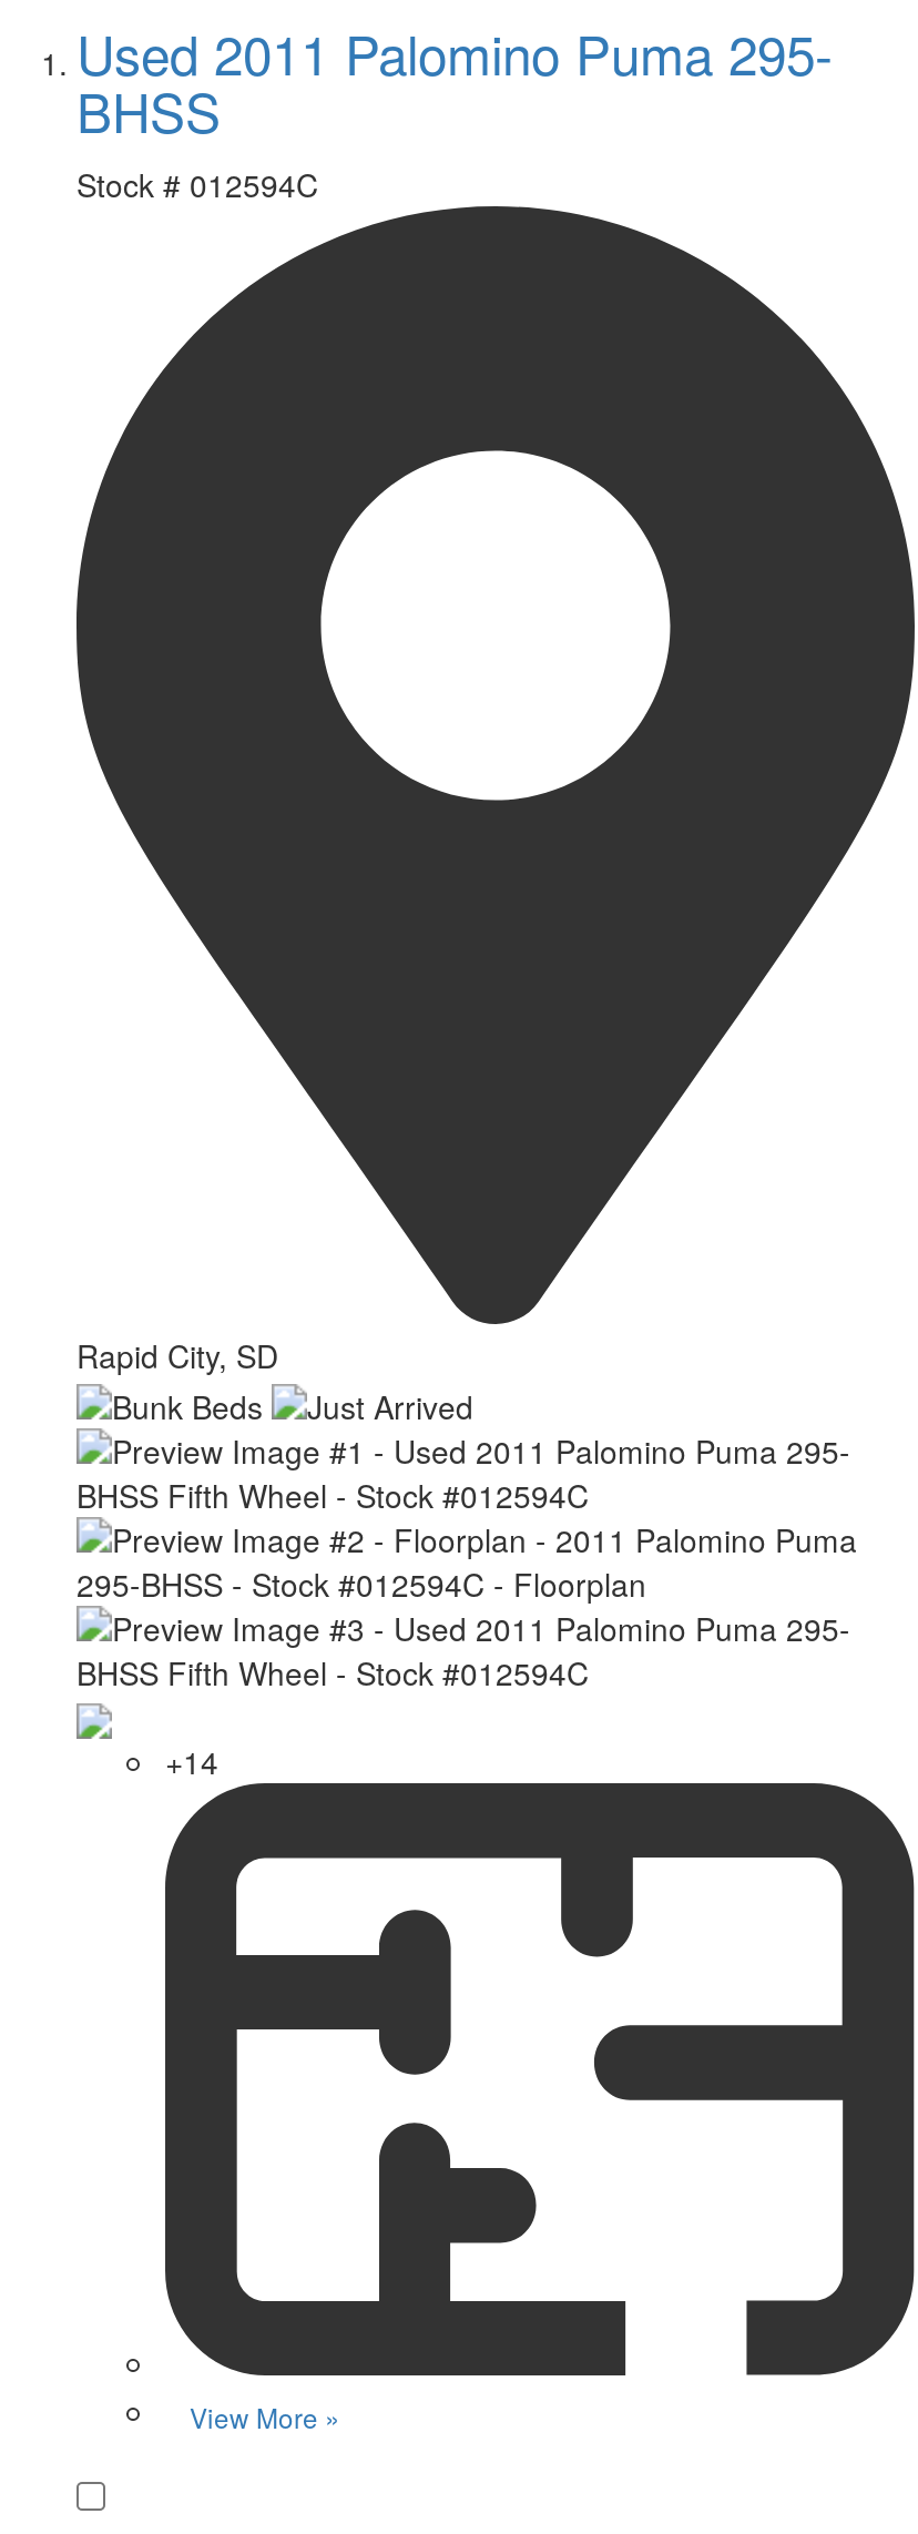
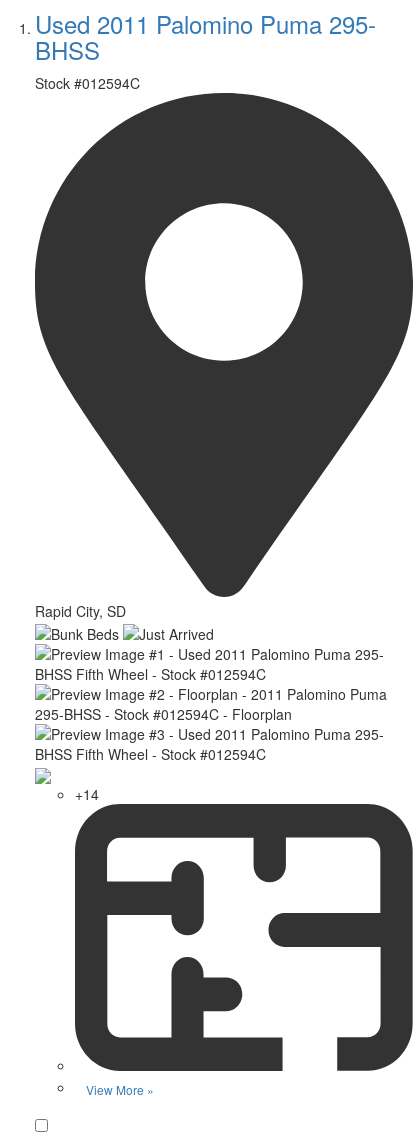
- Stock # 012594C
+ Stock #012594C
